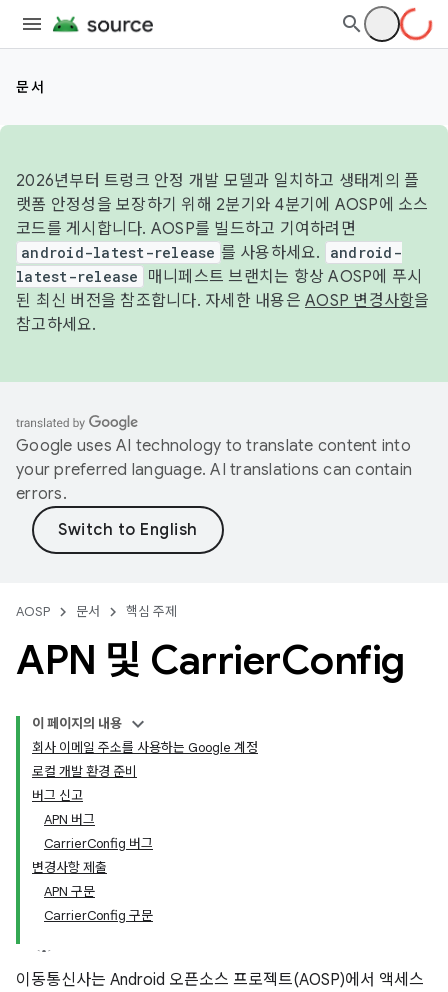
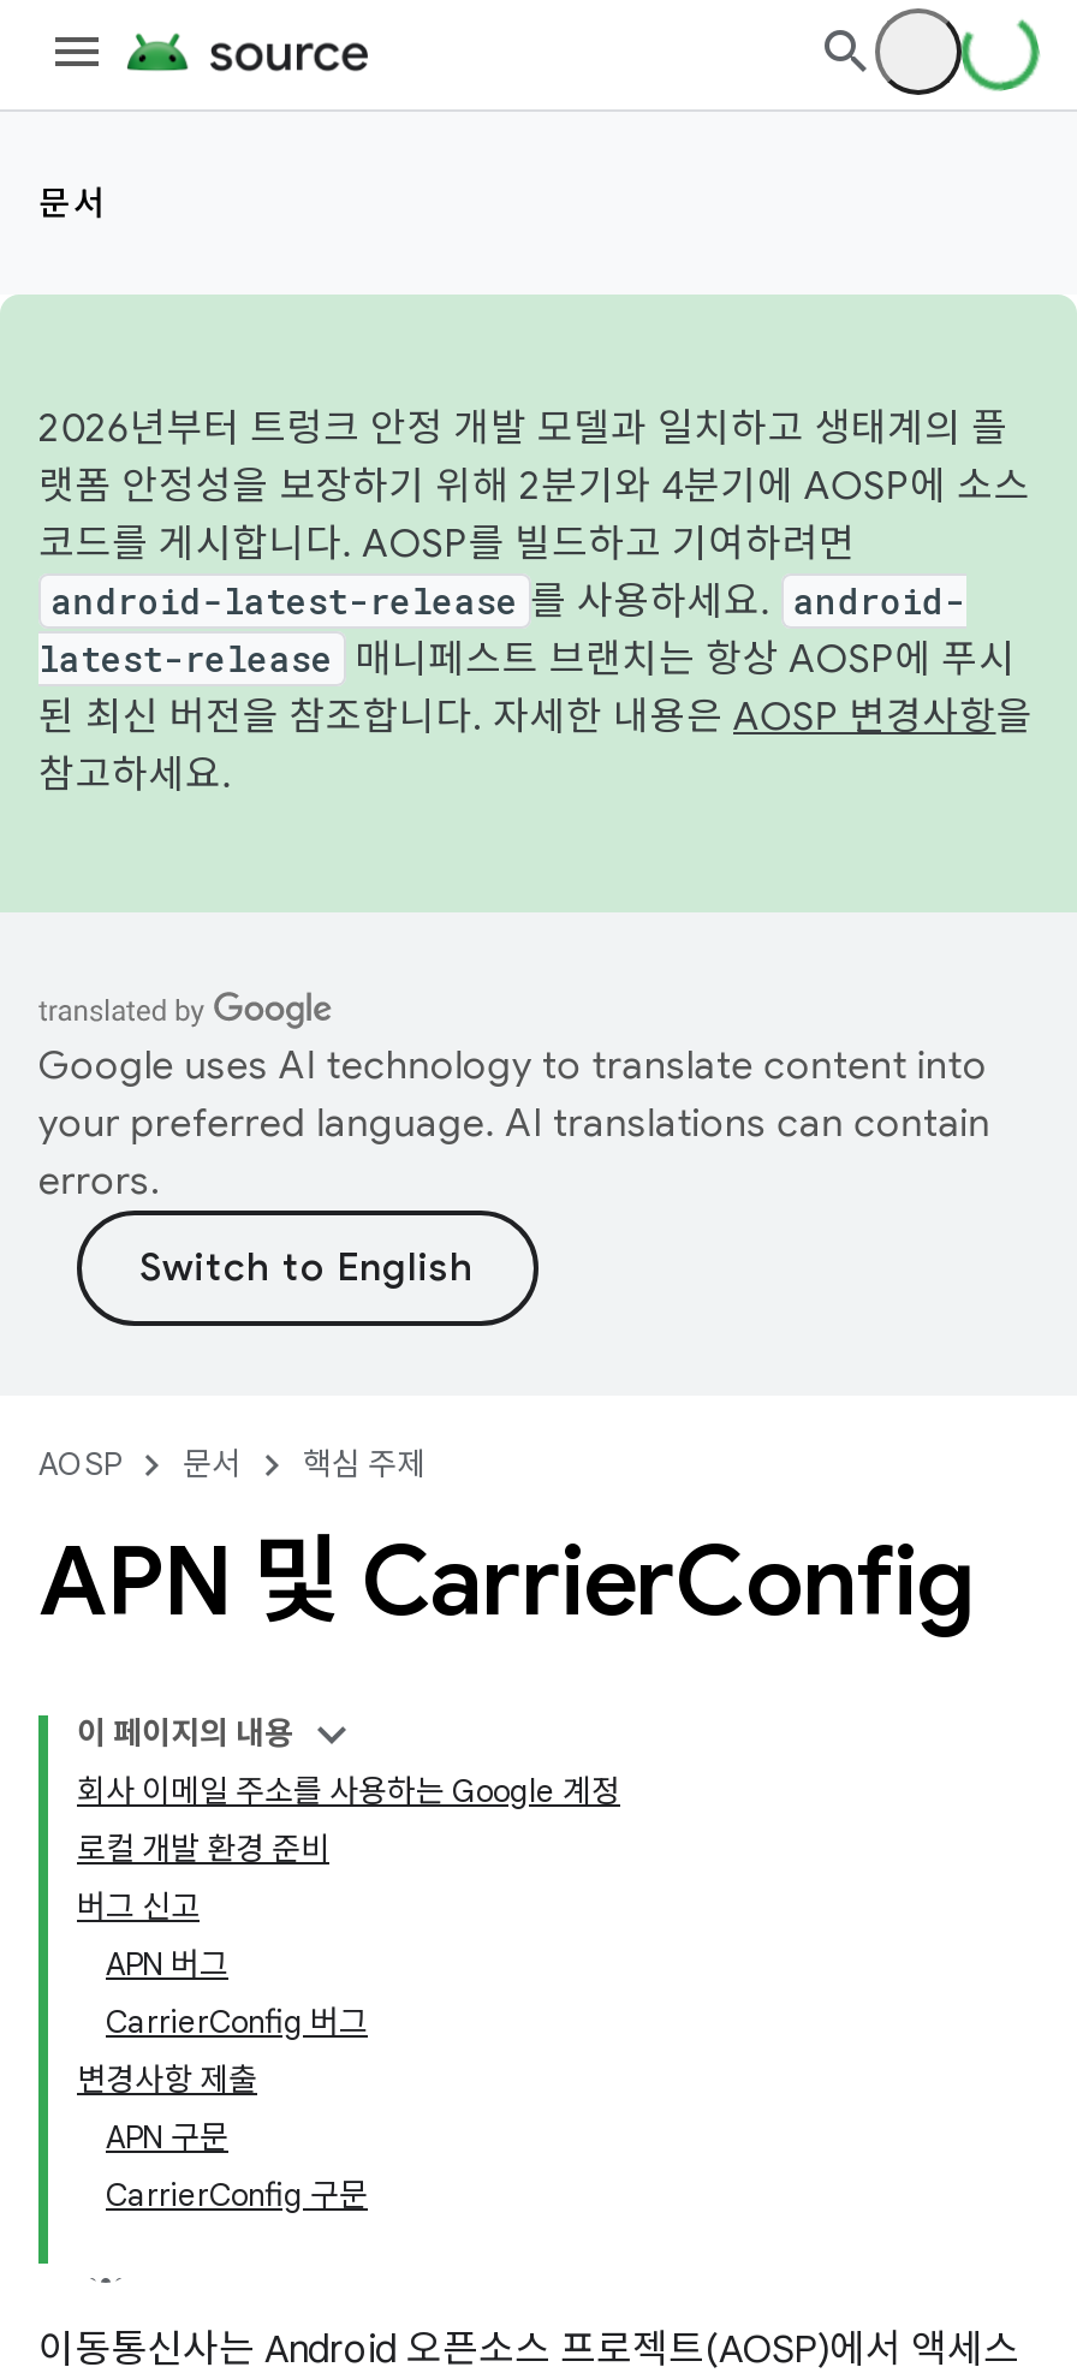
- [image]
+ [image]
